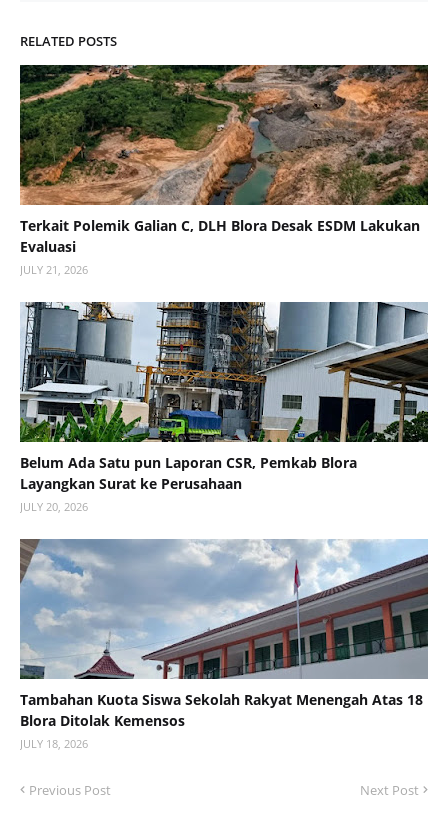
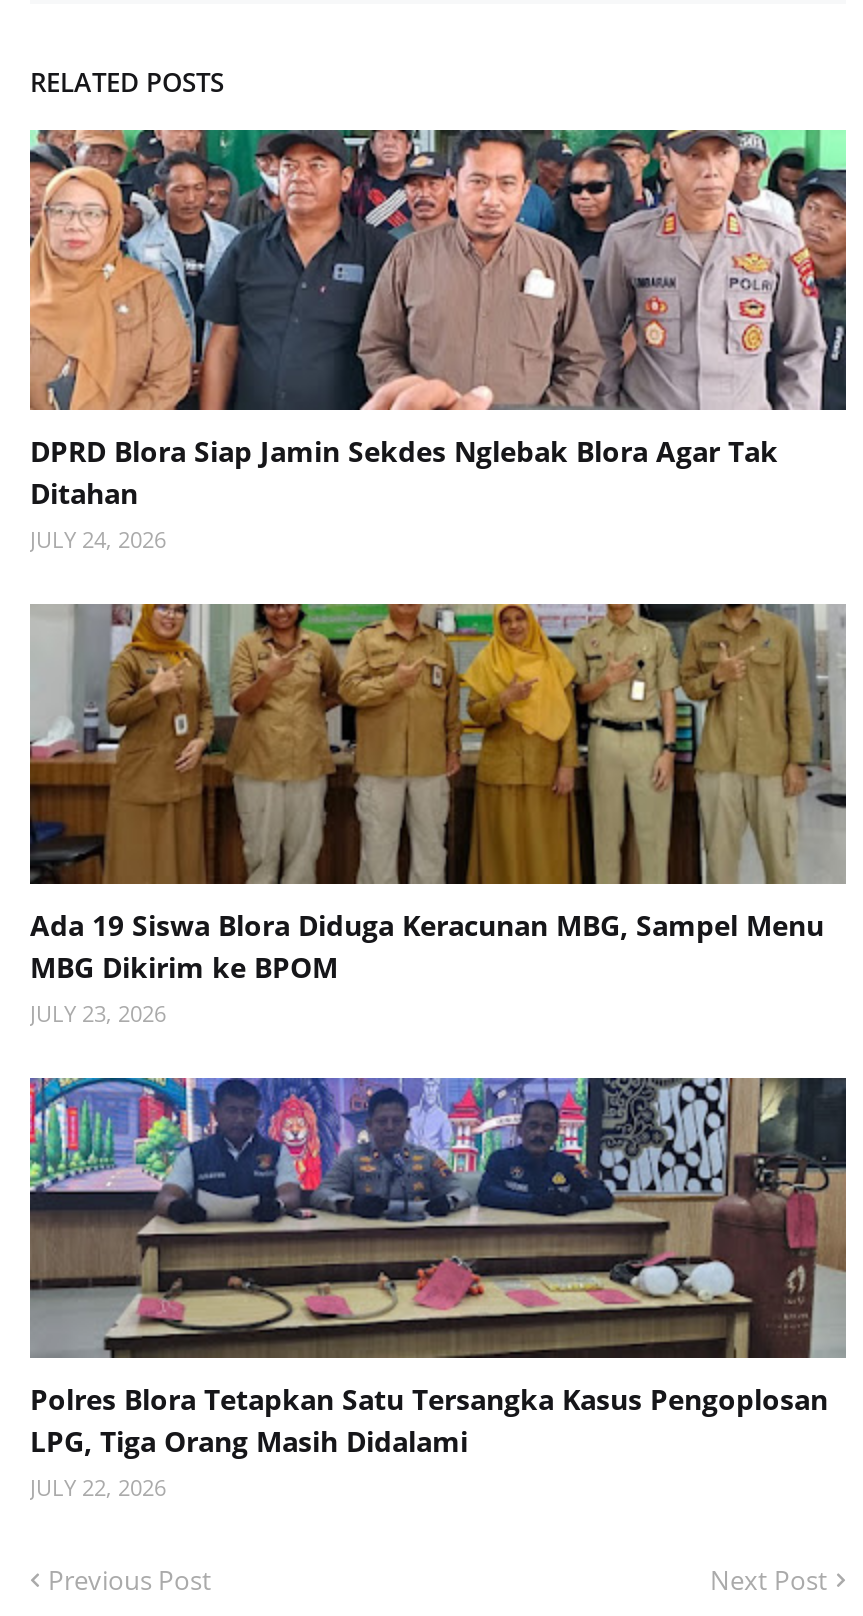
- [image]
- Terkait Polemik Galian C, DLH Blora Desak ESDM Lakukan
- Evaluasi
- JULY 21, 2026
+ [image]
+ DPRD Blora Siap Jamin Sekdes Nglebak Blora Agar Tak
+ Ditahan
+ JULY 24, 2026

- [image]
- Belum Ada Satu pun Laporan CSR, Pemkab Blora
- Layangkan Surat ke Perusahaan
- JULY 20, 2026
+ [image]
+ Ada 19 Siswa Blora Diduga Keracunan MBG, Sampel Menu
+ MBG Dikirim ke BPOM
+ JULY 23, 2026

- [image]
- Tambahan Kuota Siswa Sekolah Rakyat Menengah Atas 18
- Blora Ditolak Kemensos
- JULY 18, 2026
+ [image]
+ Polres Blora Tetapkan Satu Tersangka Kasus Pengoplosan
+ LPG, Tiga Orang Masih Didalami
+ JULY 22, 2026
